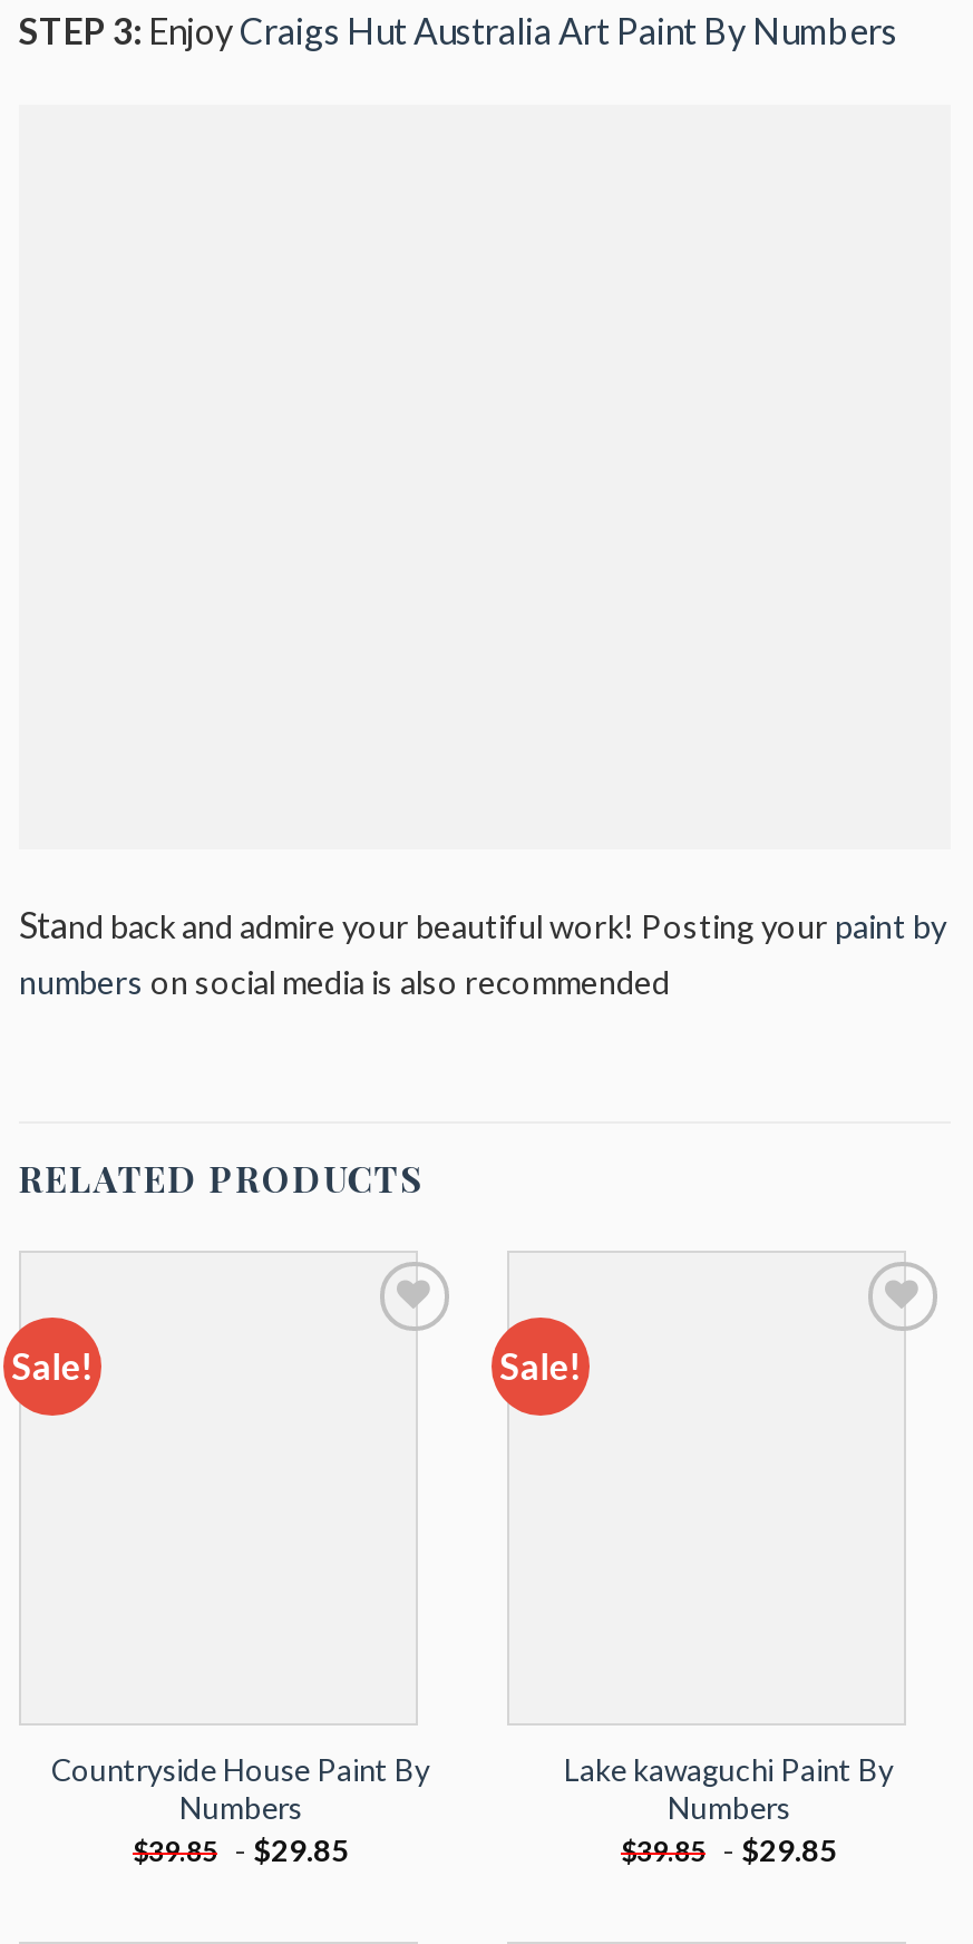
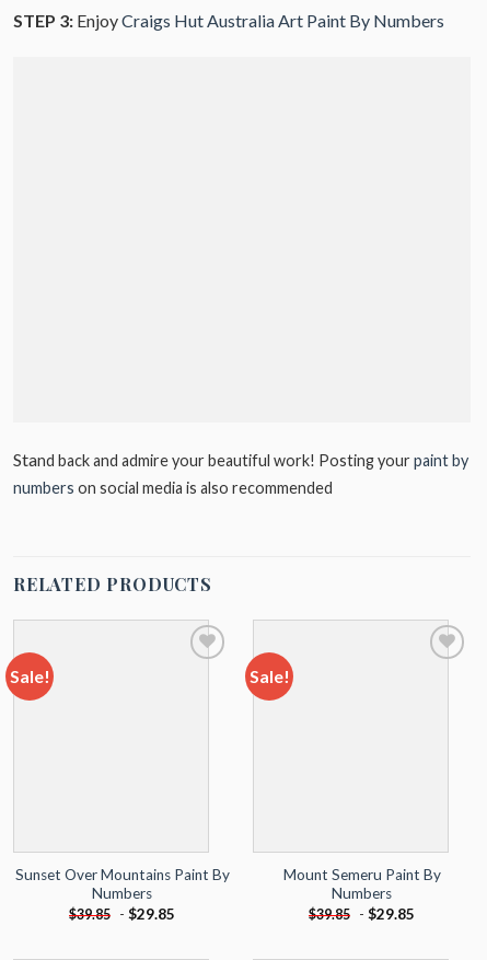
- Countryside House Paint By
+ Sunset Over Mountains Paint By

- Lake kawaguchi Paint By
+ Mount Semeru Paint By
